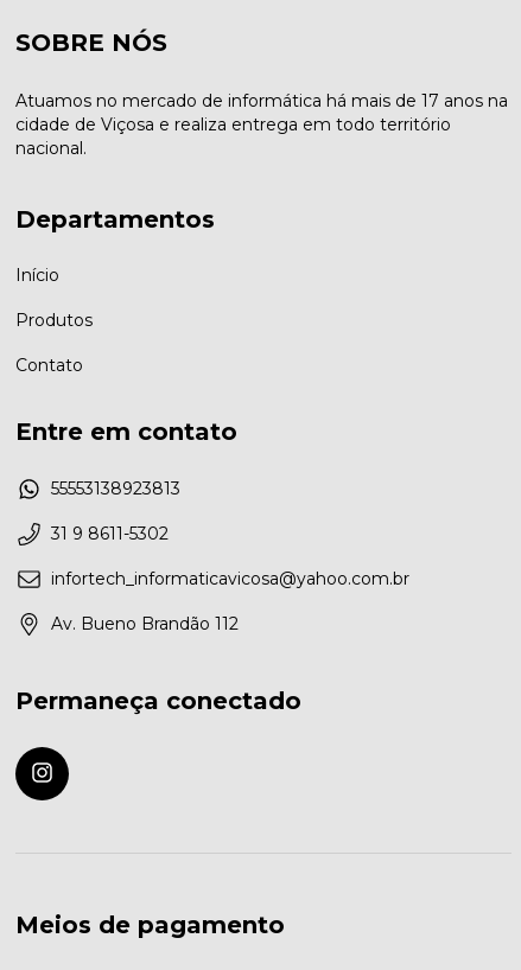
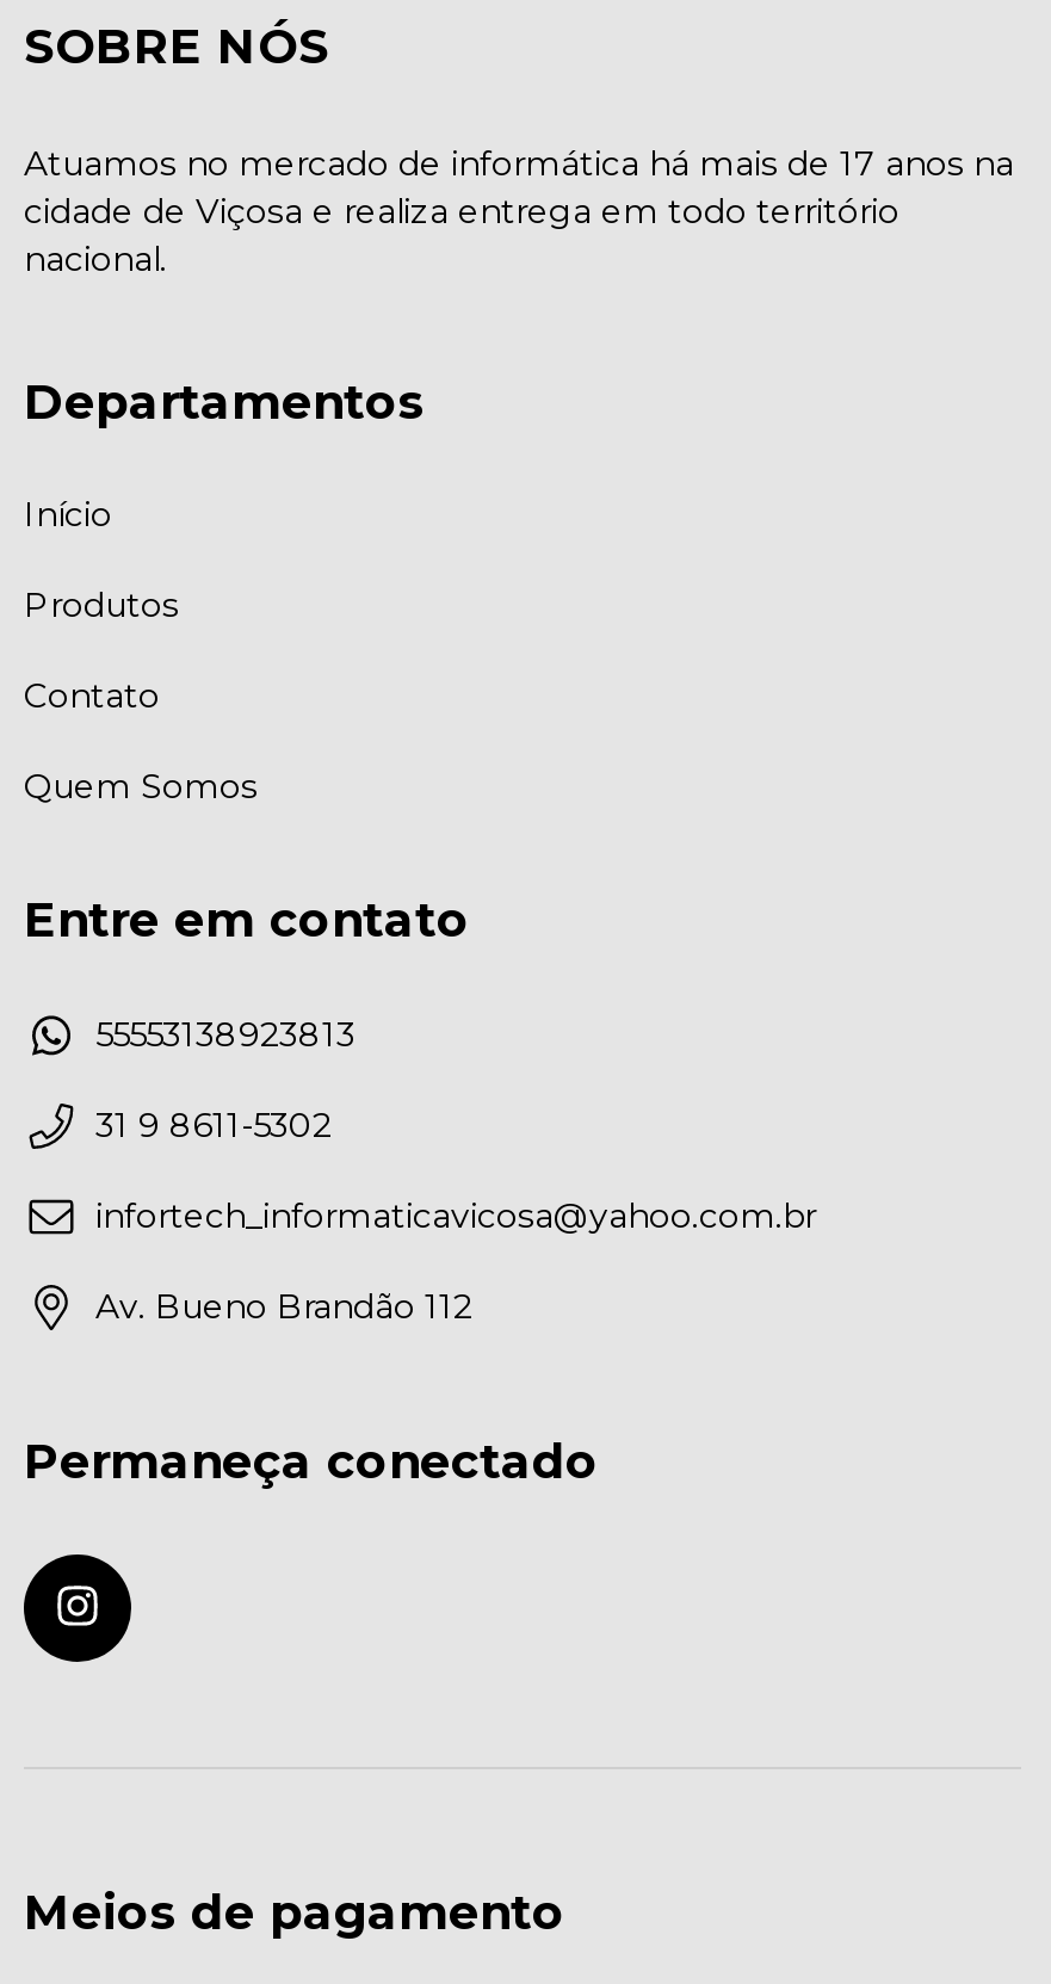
+ Quem Somos
